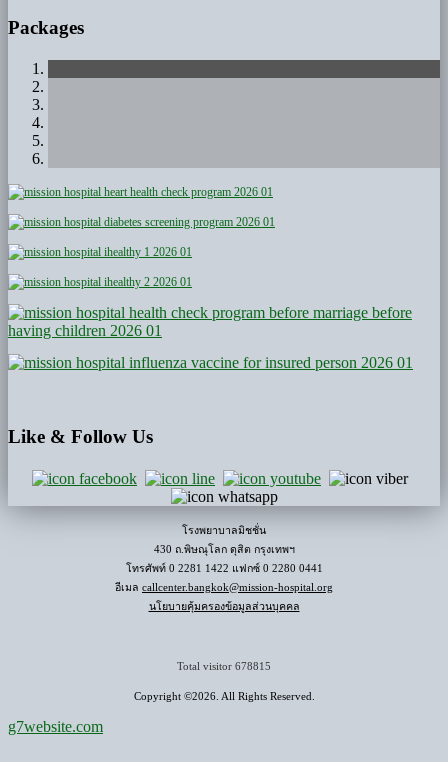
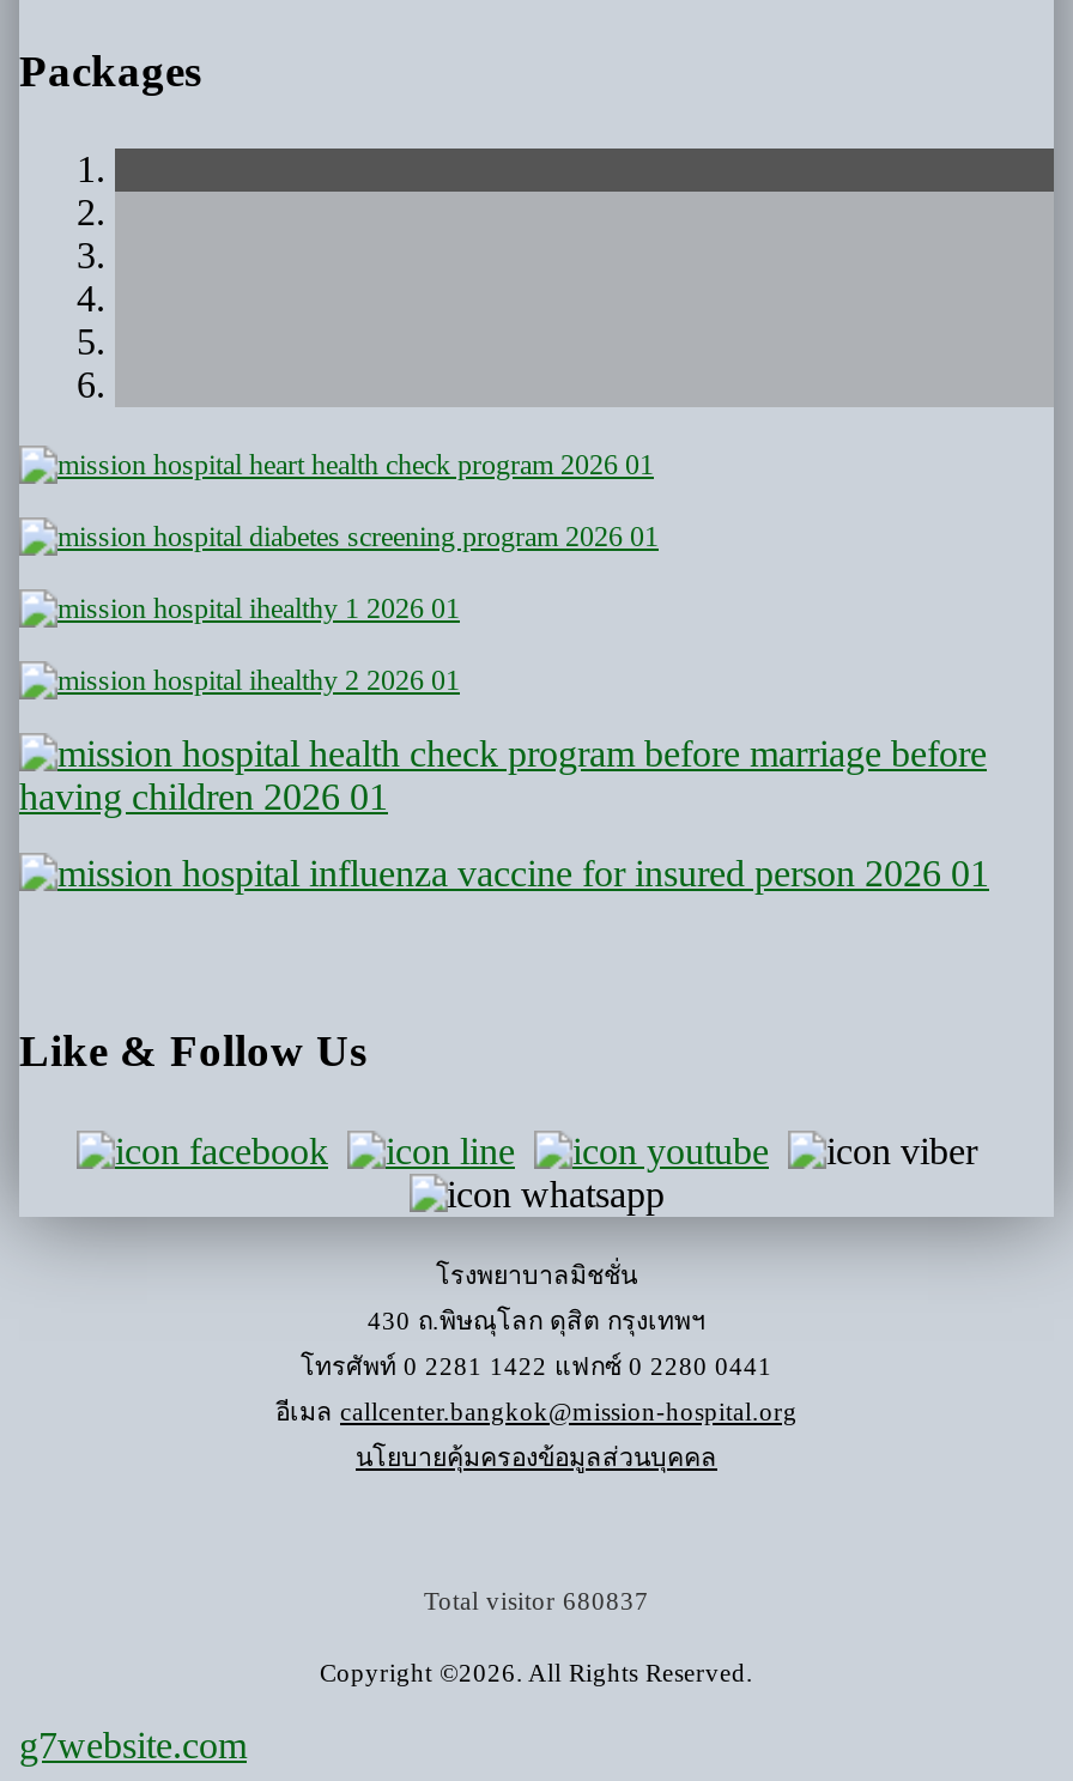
- Total visitor 678815
+ Total visitor 680837
